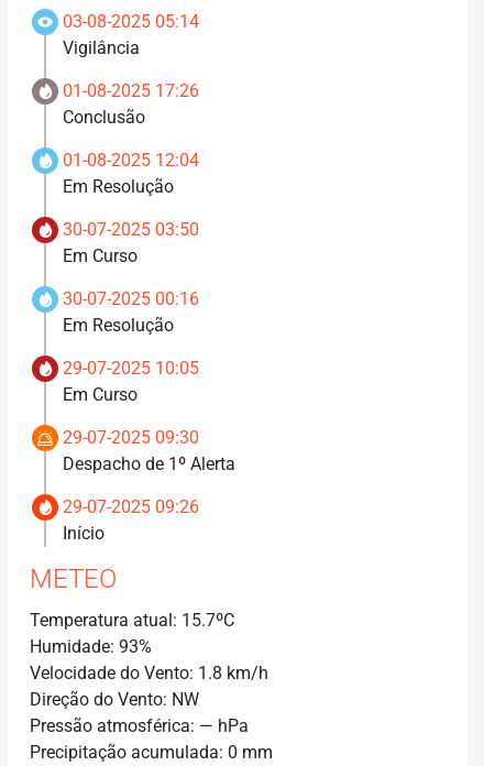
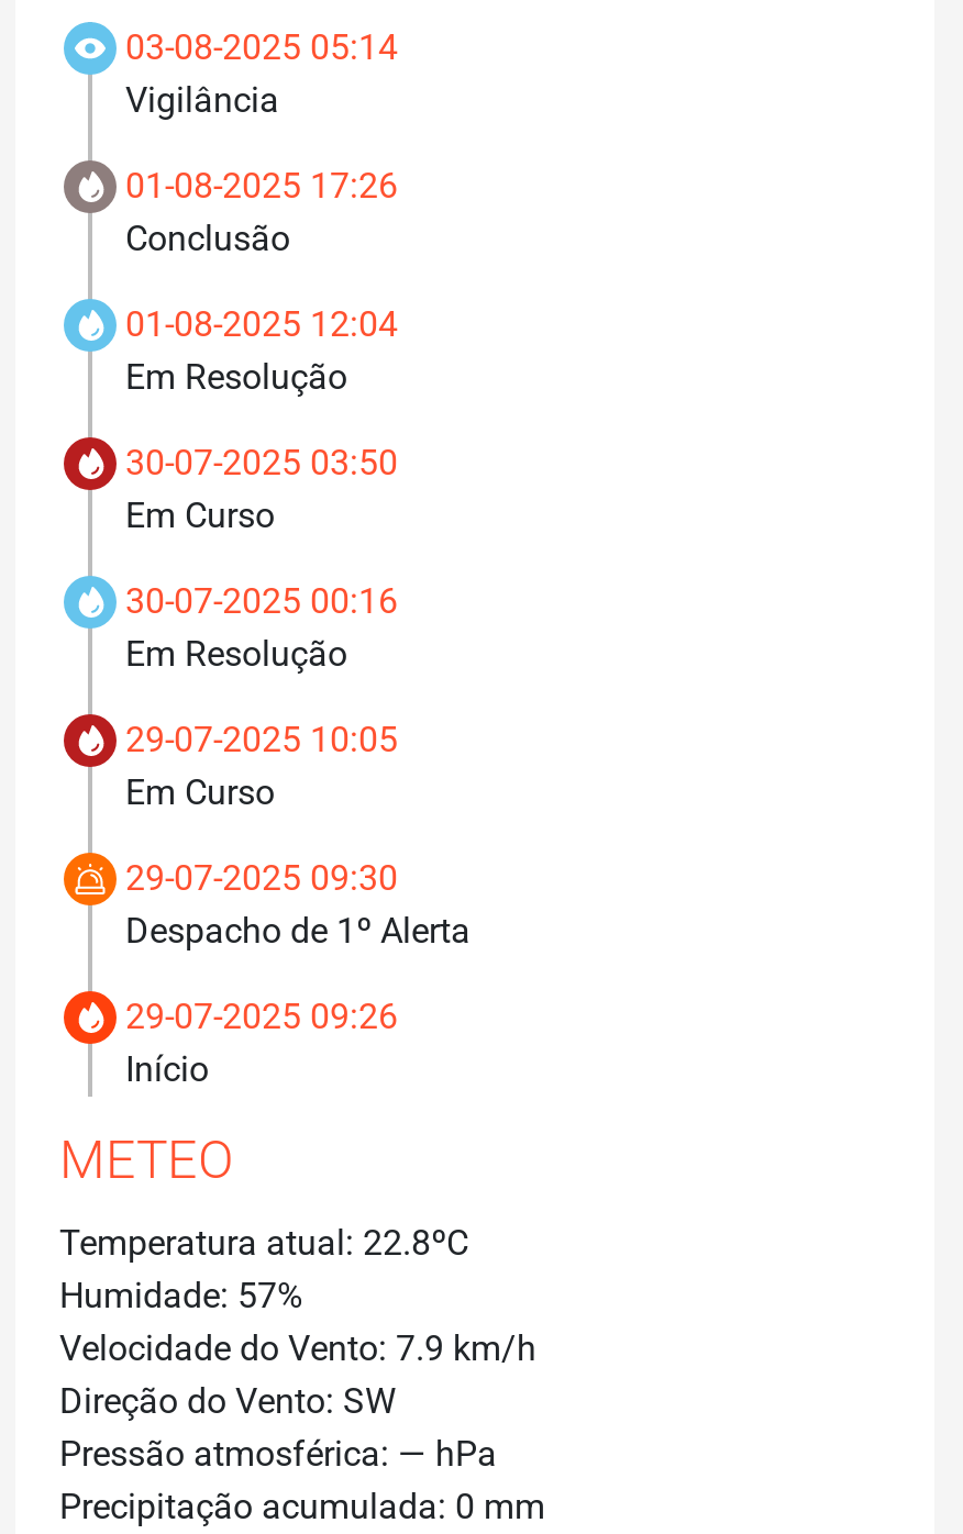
- Temperatura atual: 15.7ºC
+ Temperatura atual: 22.8ºC

- Humidade: 93%
+ Humidade: 57%

- Velocidade do Vento: 1.8 km/h
+ Velocidade do Vento: 7.9 km/h

- Direção do Vento: NW
+ Direção do Vento: SW
